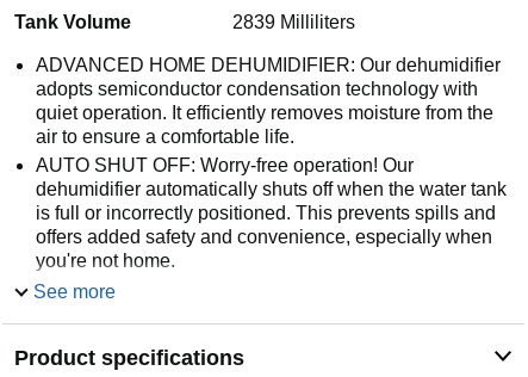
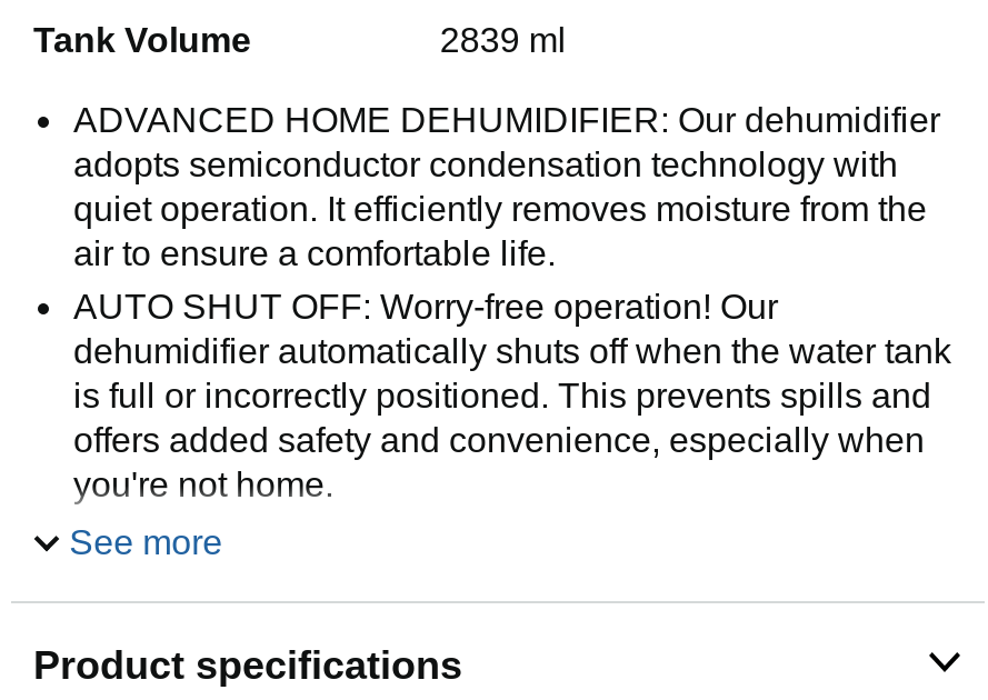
- 2839 Milliliters
+ 2839 ml
